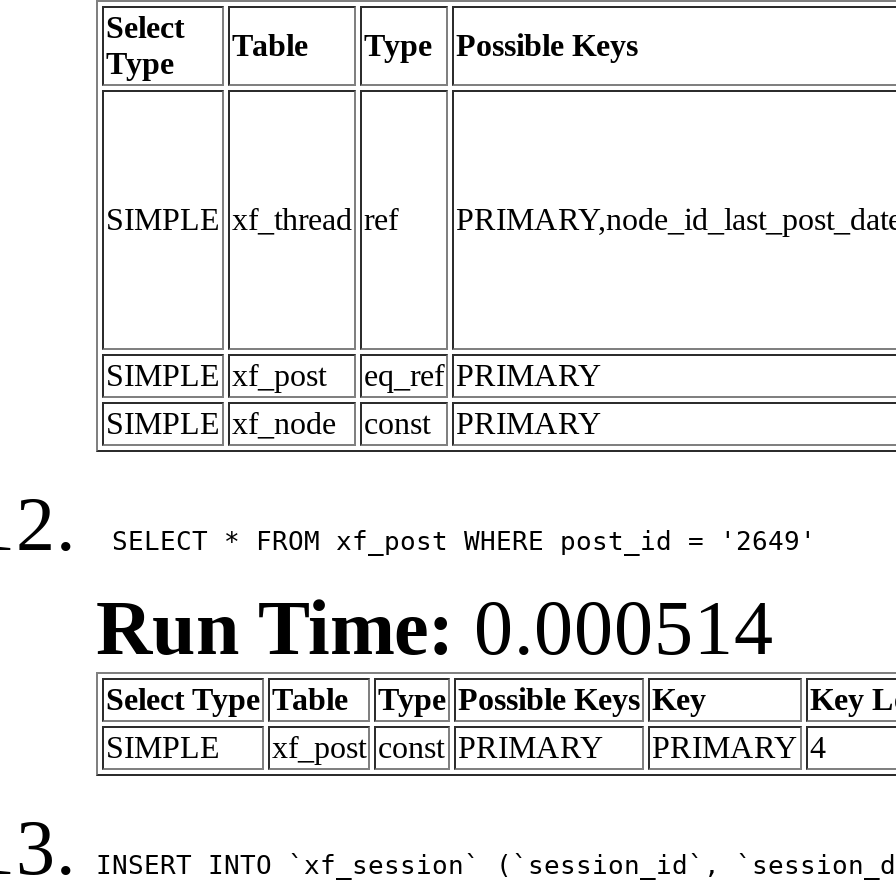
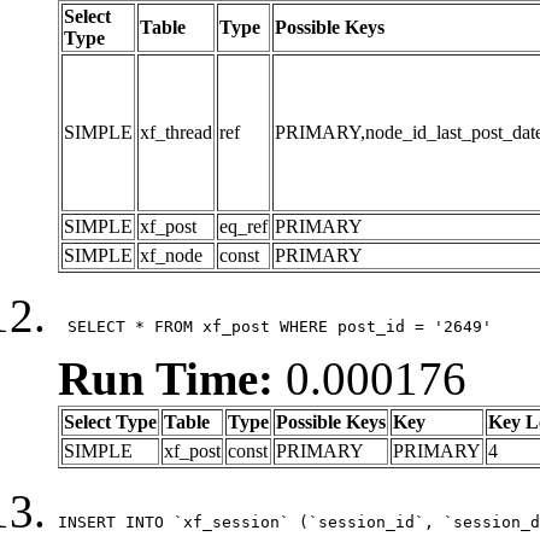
- Run Time: 0.000514
+ Run Time: 0.000176
